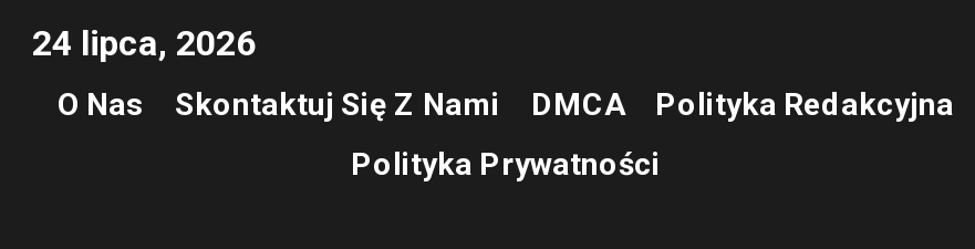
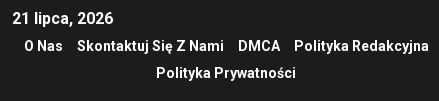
- 24 lipca, 2026
+ 21 lipca, 2026
